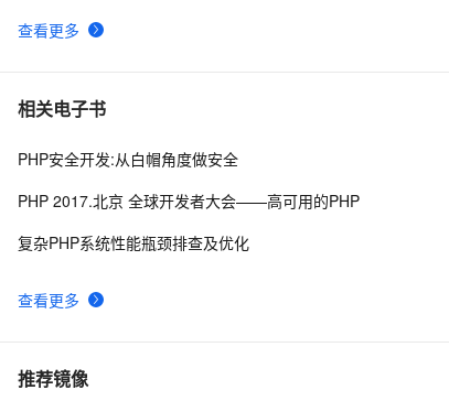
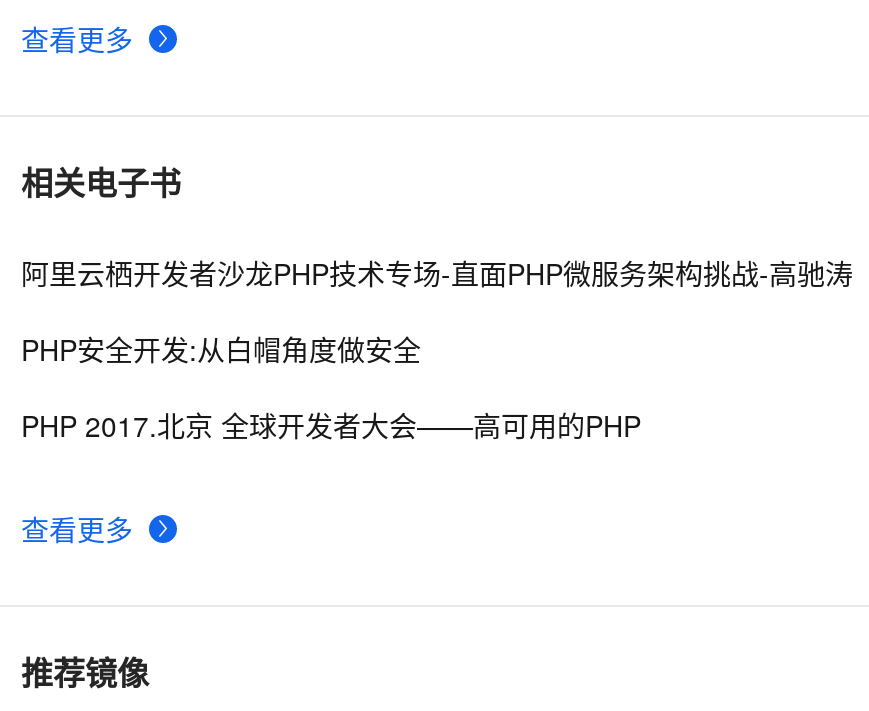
+ 阿里云栖开发者沙龙PHP技术专场-直面PHP微服务架构挑战-高驰涛

moved down: PHP安全开发:从白帽角度做安全 | PHP 2017.北京 全球开发者大会——高可用的PHP

- 复杂PHP系统性能瓶颈排查及优化
